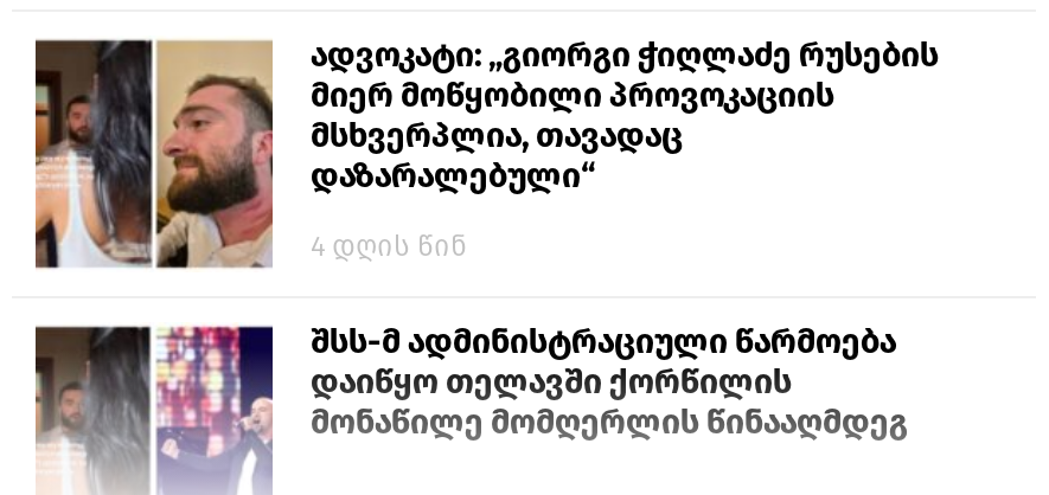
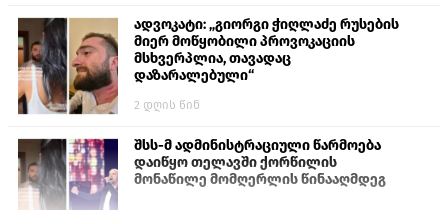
- 4 დღის წინ
+ 2 დღის წინ
